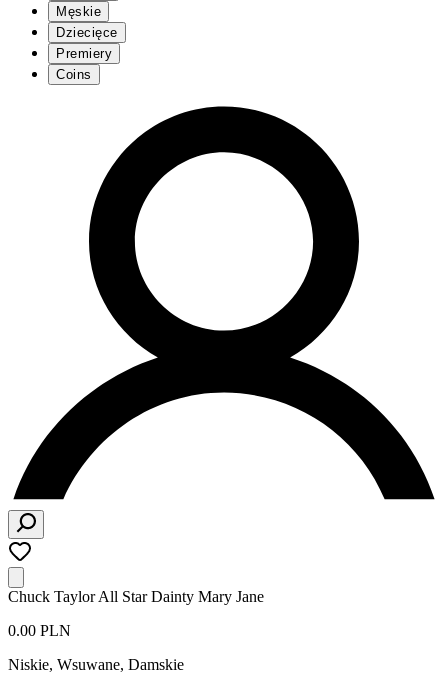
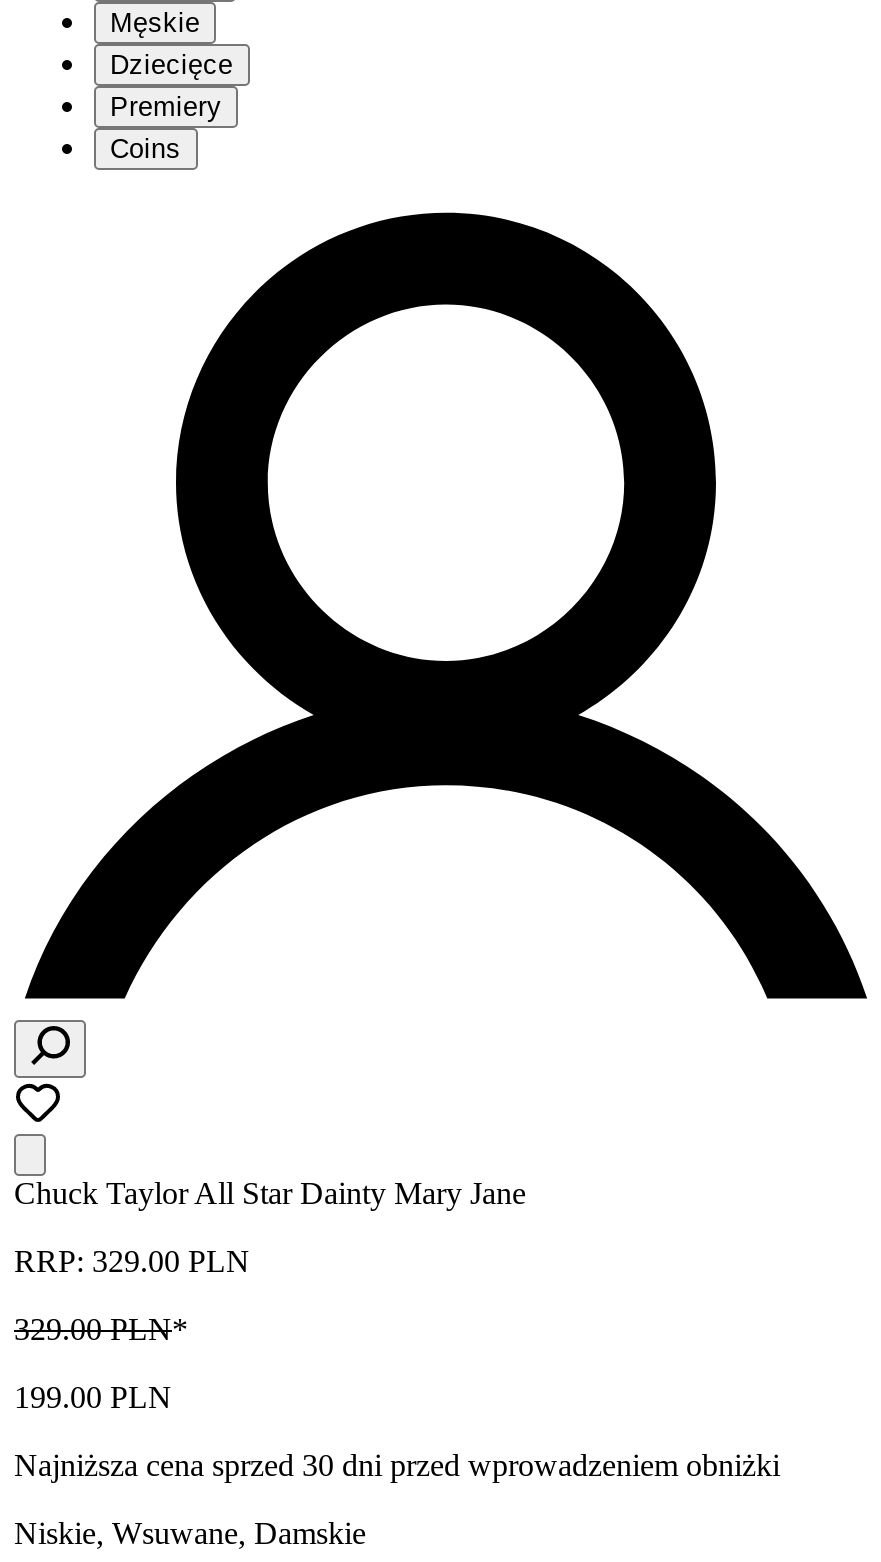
- 0.00 PLN
+ RRP: 329.00 PLN
+ 329.00 PLN*
+ 199.00 PLN
+ Najniższa cena sprzed 30 dni przed wprowadzeniem obniżki
